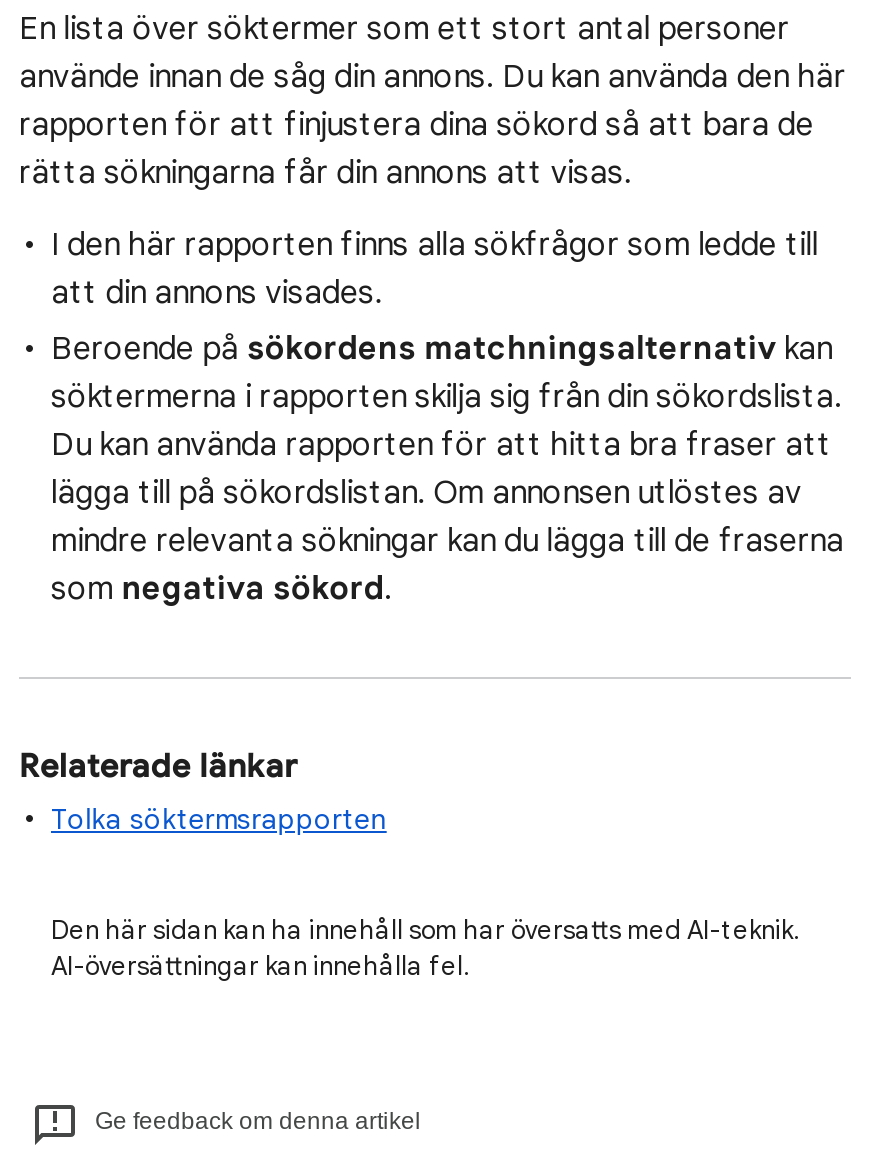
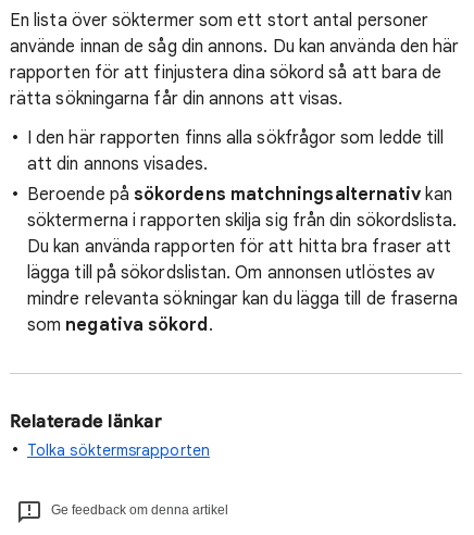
- Den här sidan kan ha innehåll som har översatts med AI-teknik.
- AI-översättningar kan innehålla fel.
